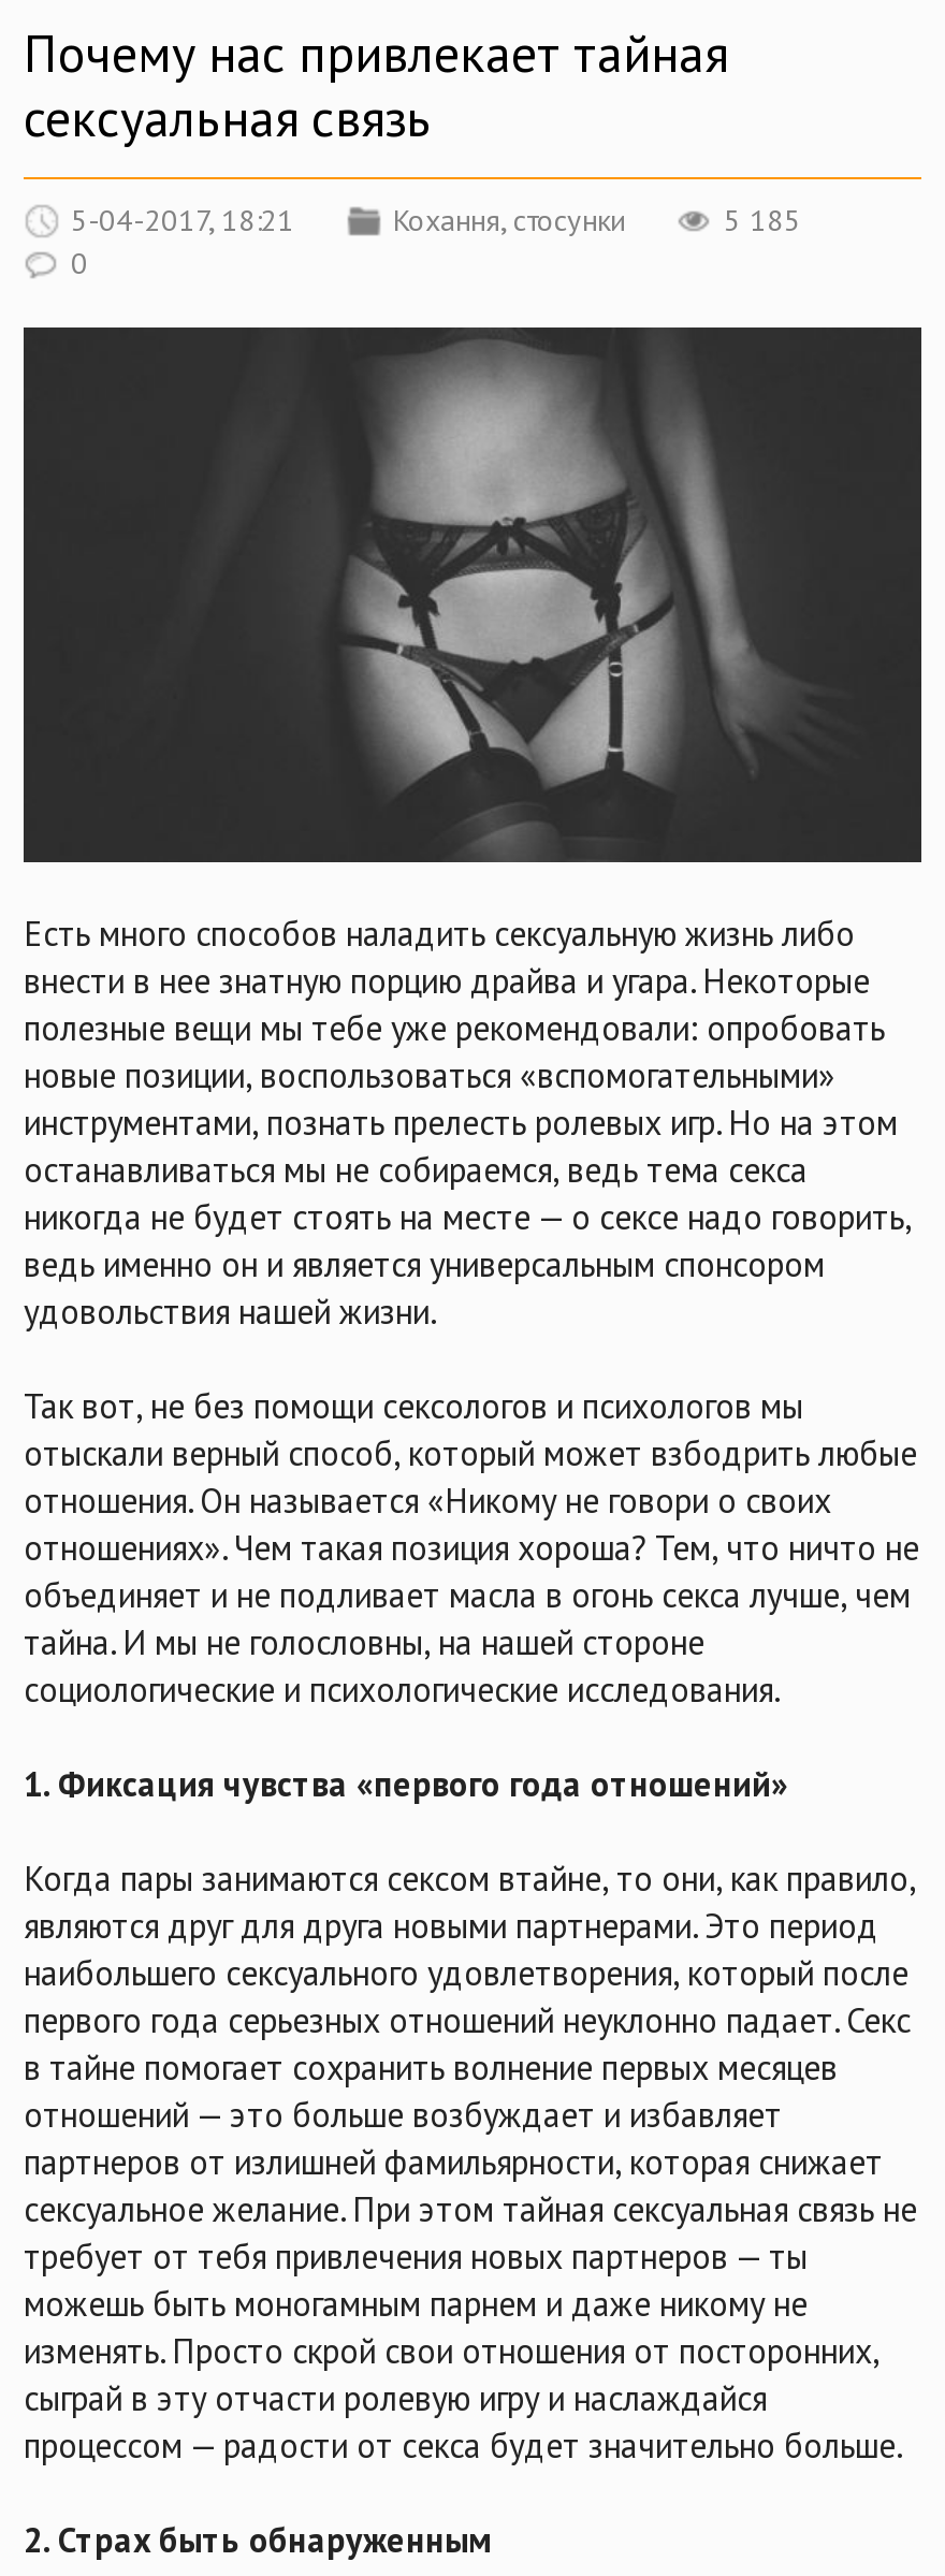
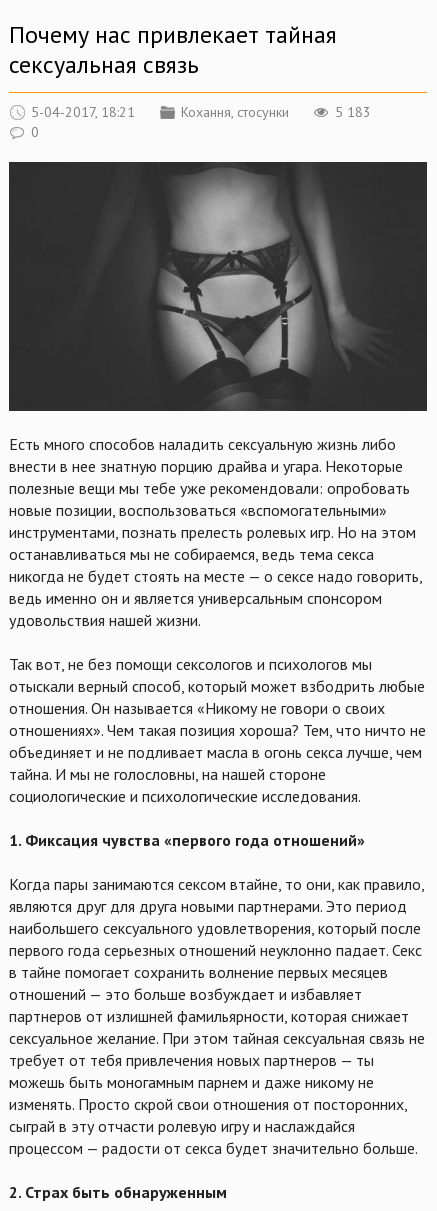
- 5 185
+ 5 183
